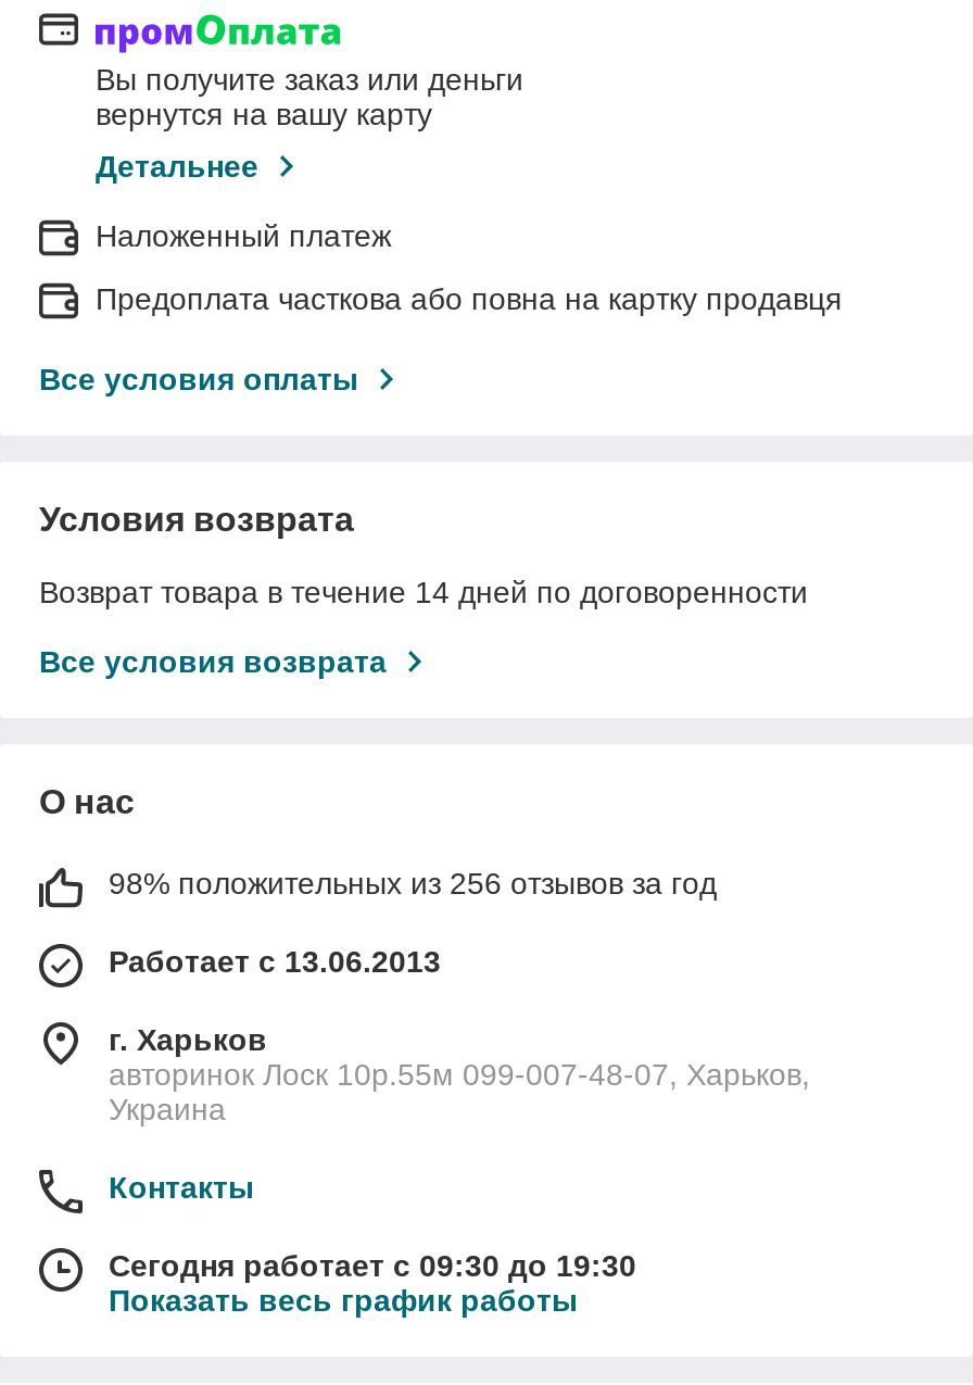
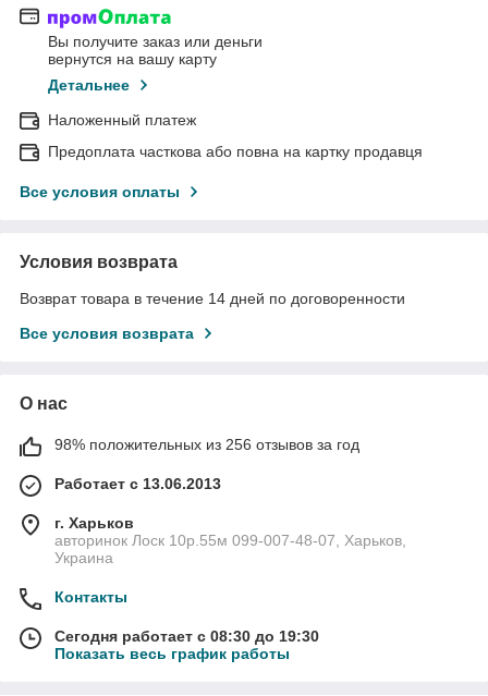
- Сегодня работает с 09:30 до 19:30
+ Сегодня работает с 08:30 до 19:30
